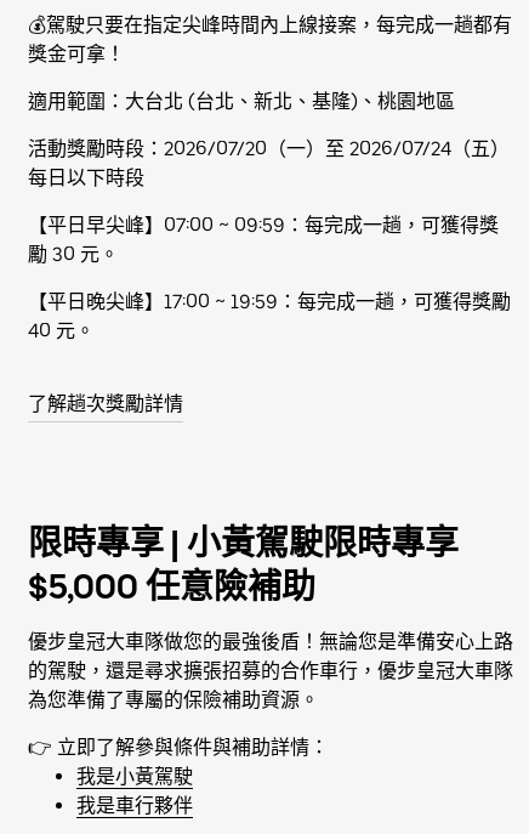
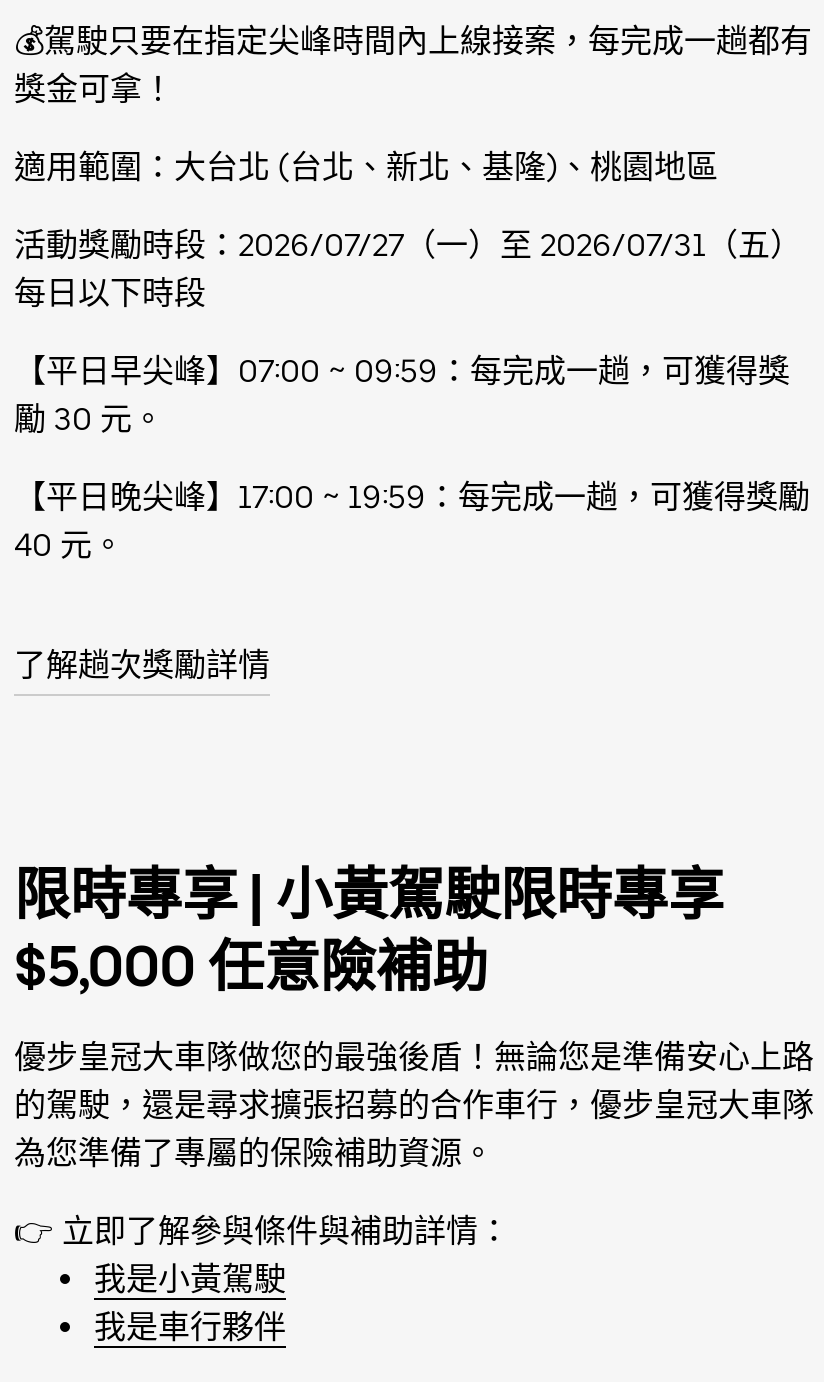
- 活動獎勵時段：2026/07/20（一）至 2026/07/24（五）
+ 活動獎勵時段：2026/07/27（一）至 2026/07/31（五）
